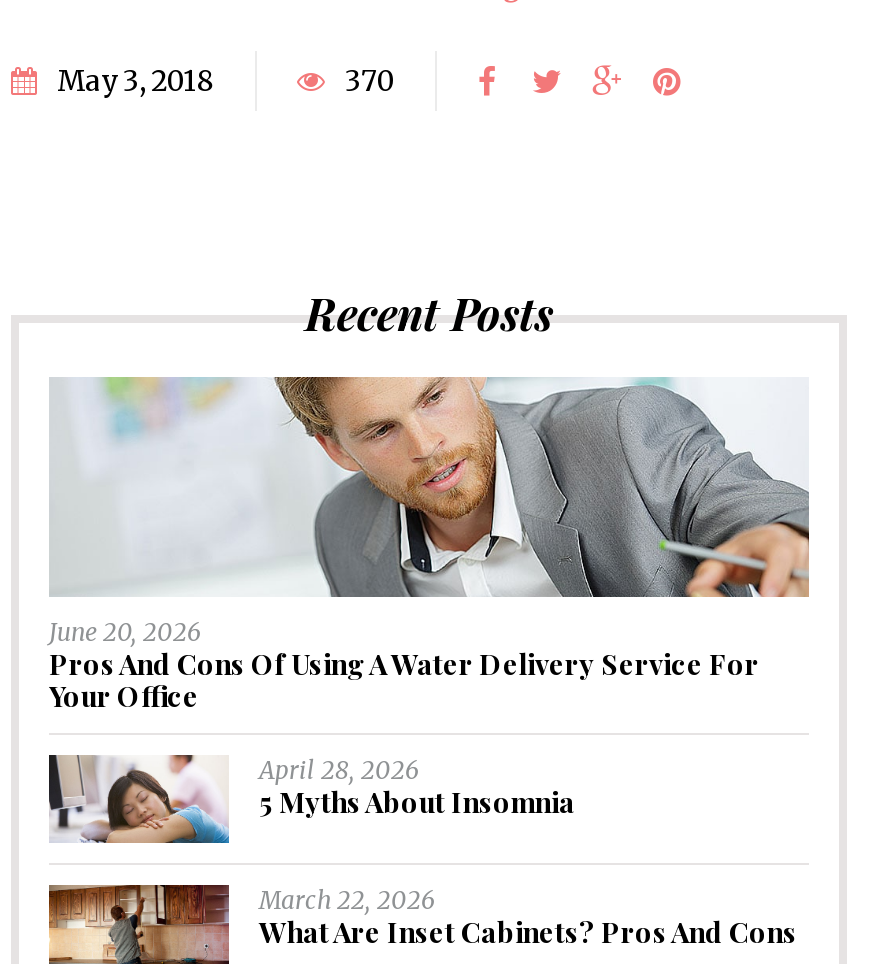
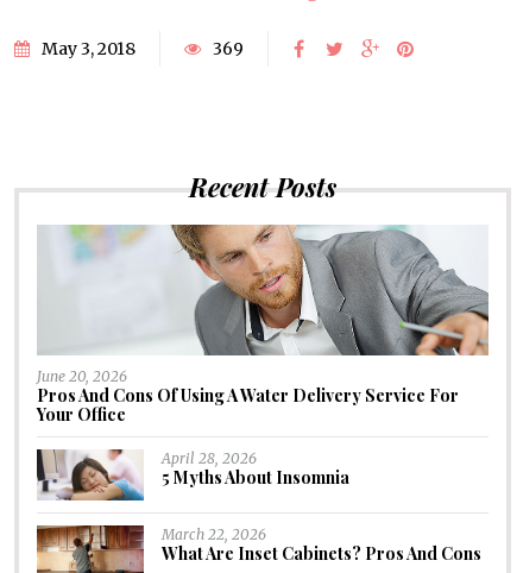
- 370
+ 369
